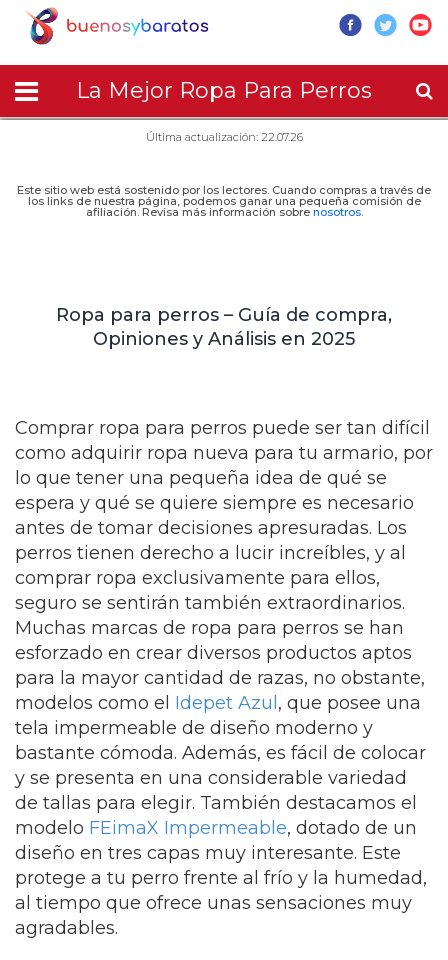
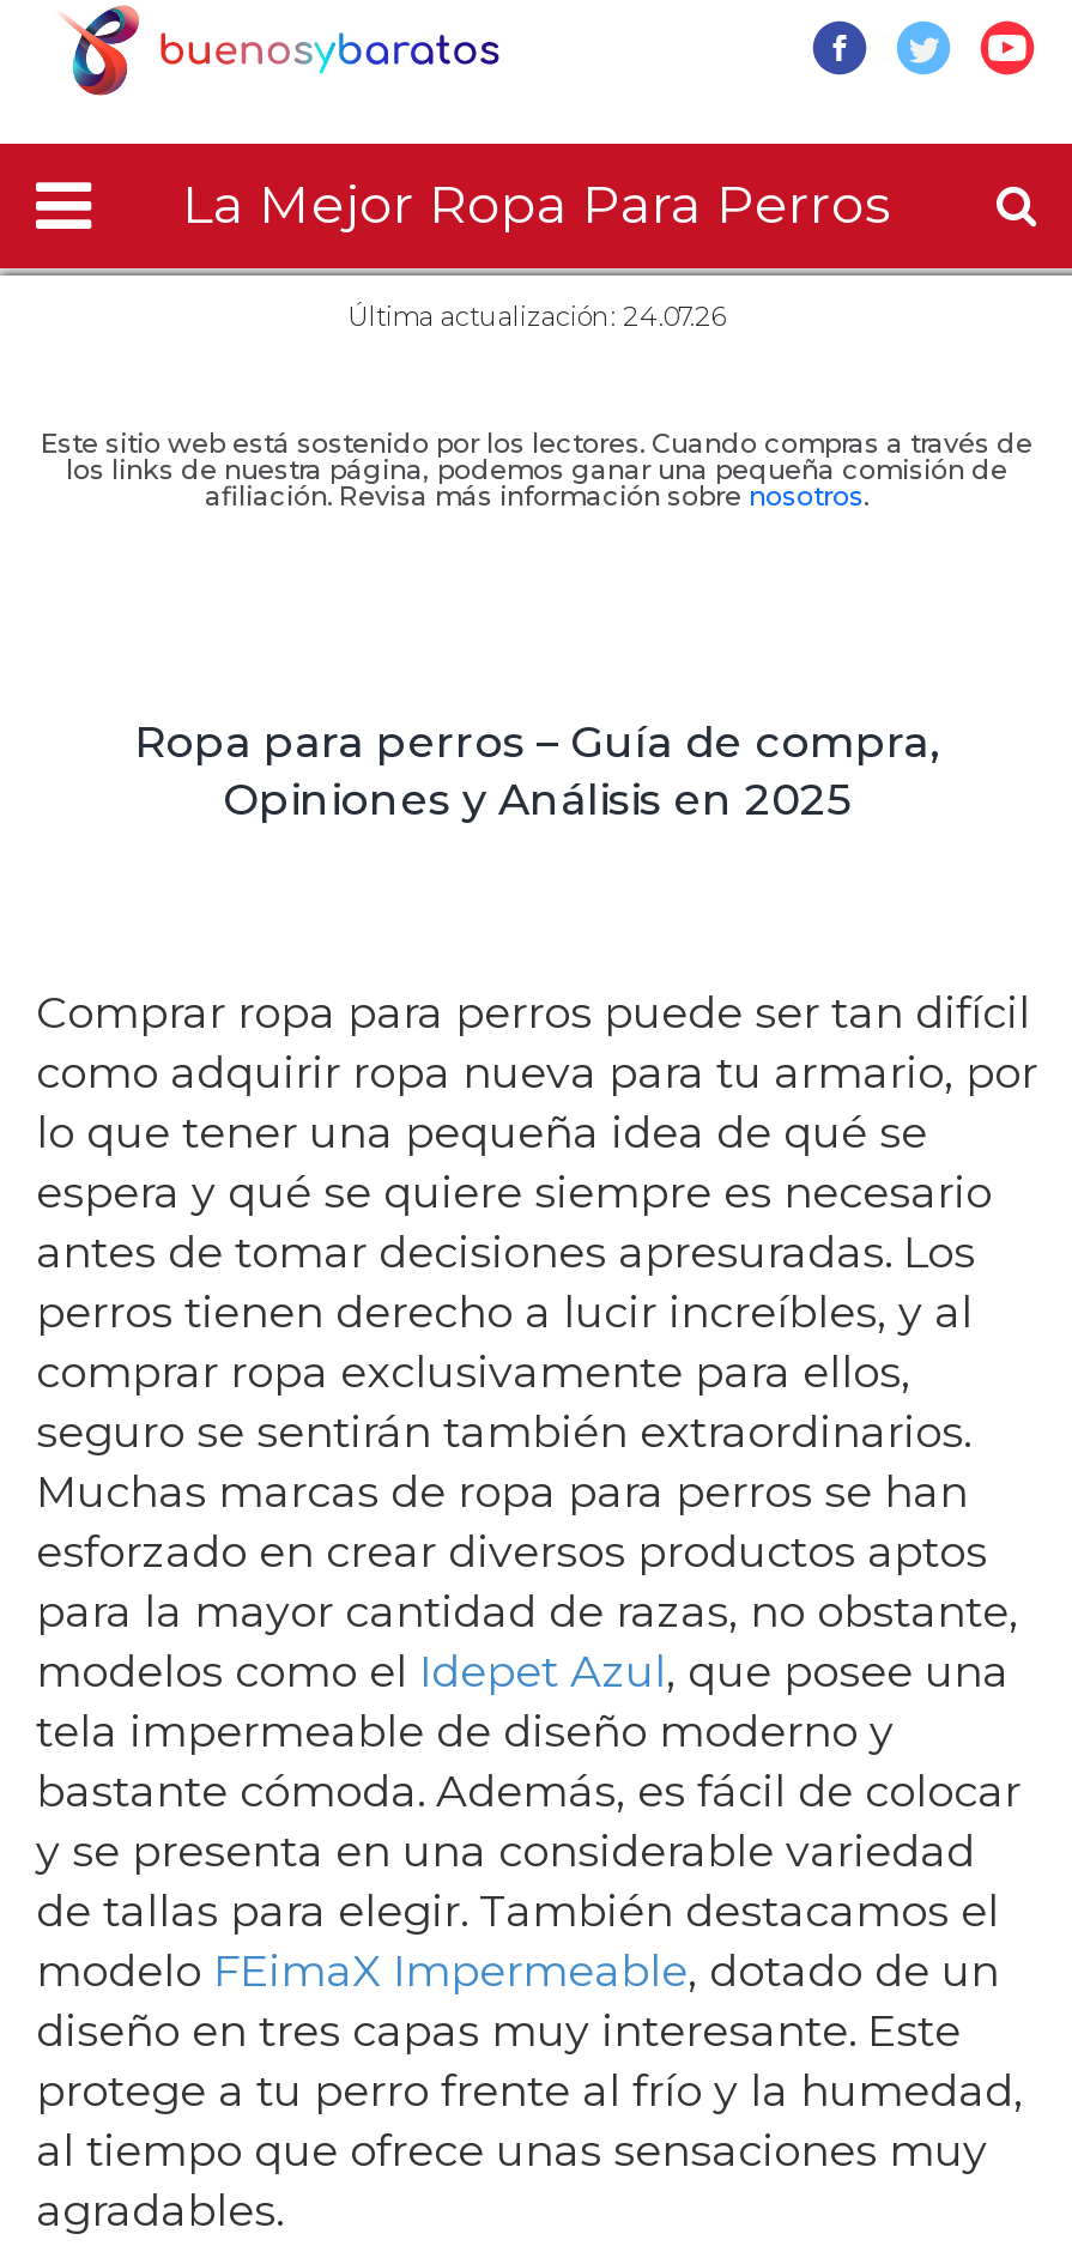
- Última actualización: 22.07.26
+ Última actualización: 24.07.26
